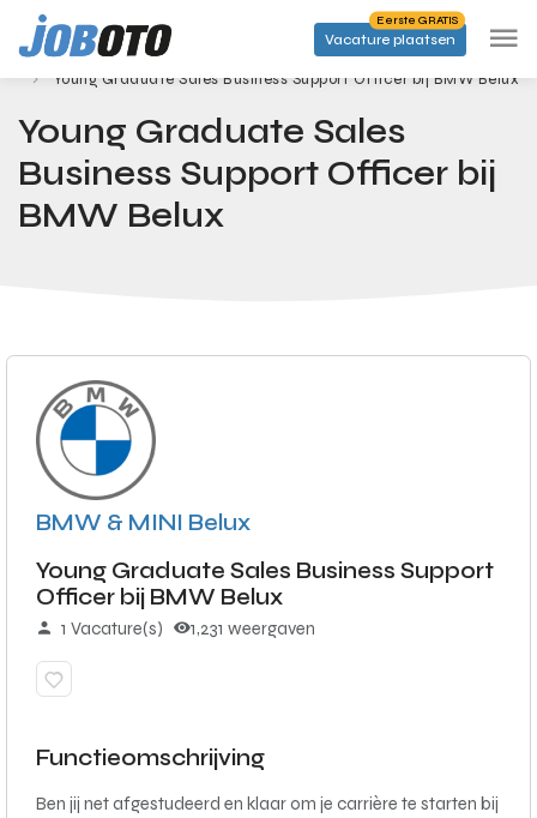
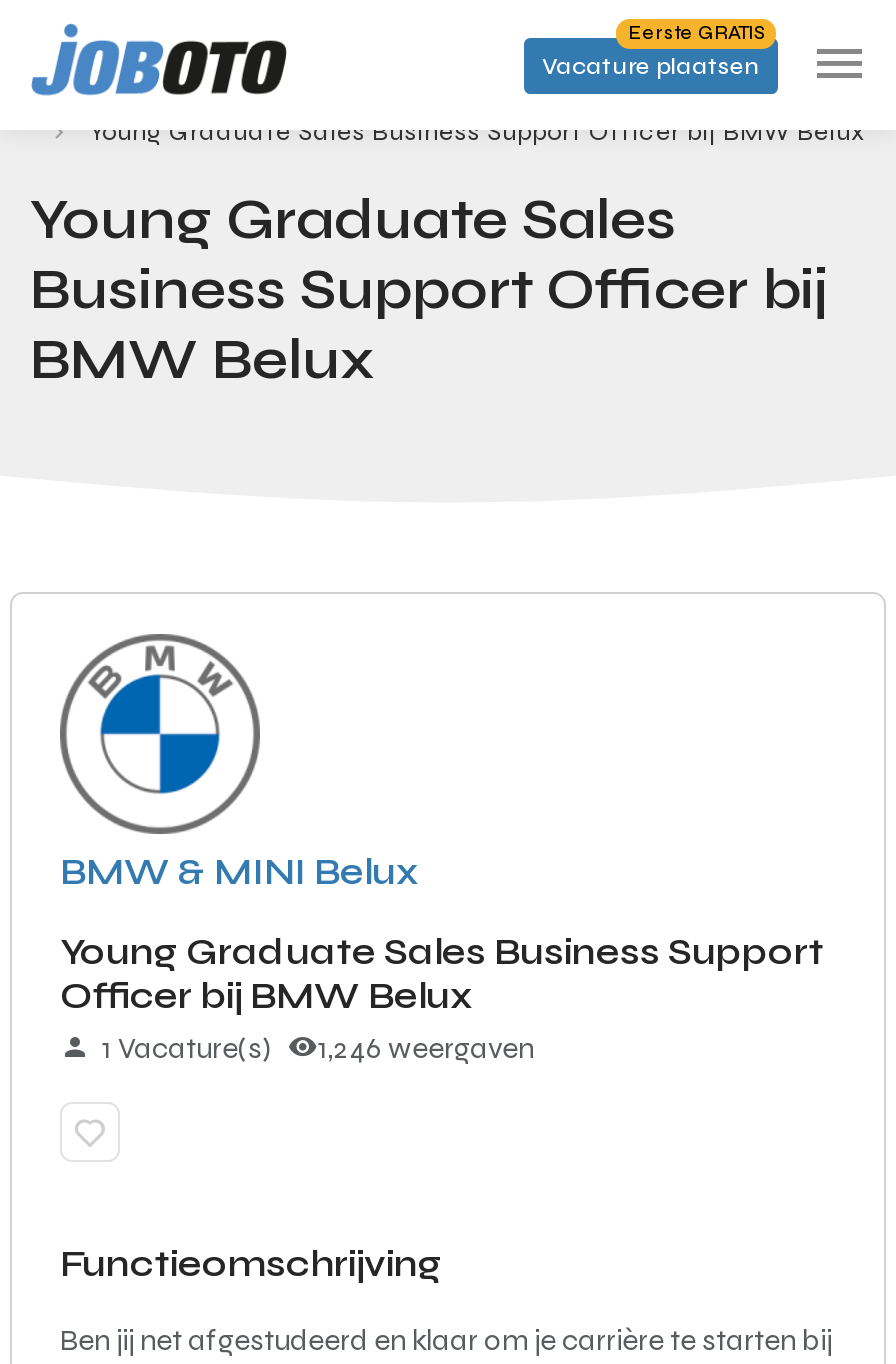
- 1 Vacature(s) 1,231 weergaven
+ 1 Vacature(s) 1,246 weergaven
